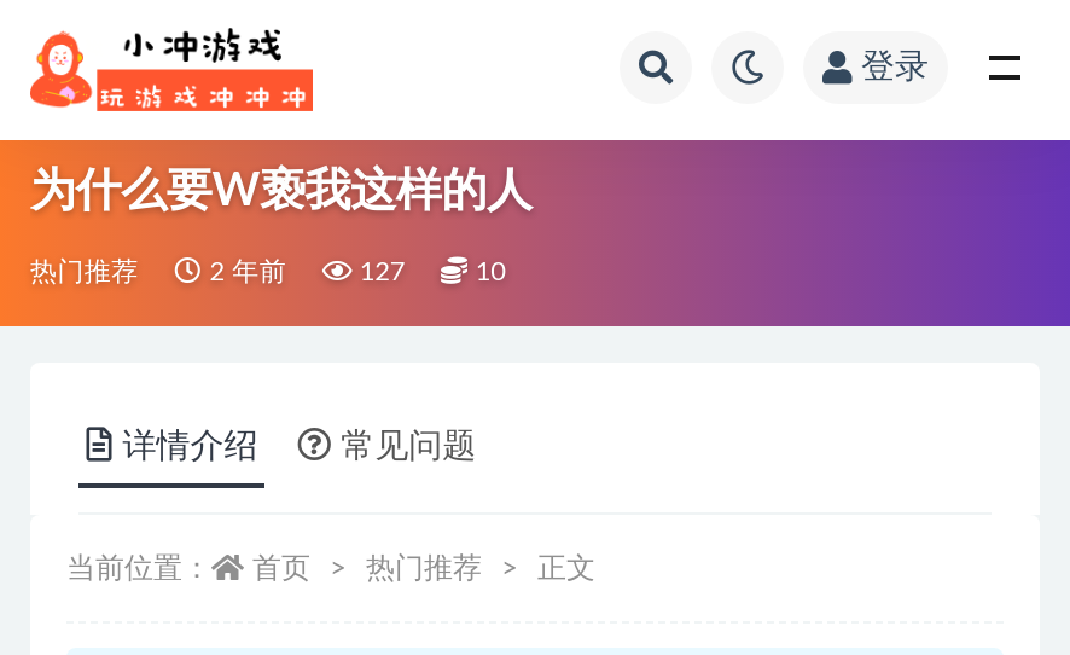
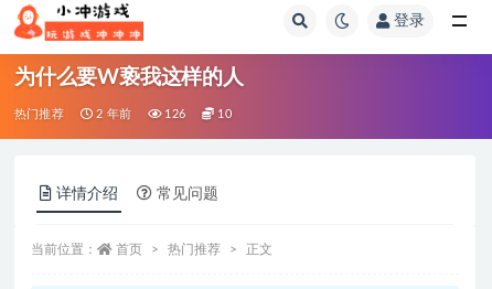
- 127
+ 126
